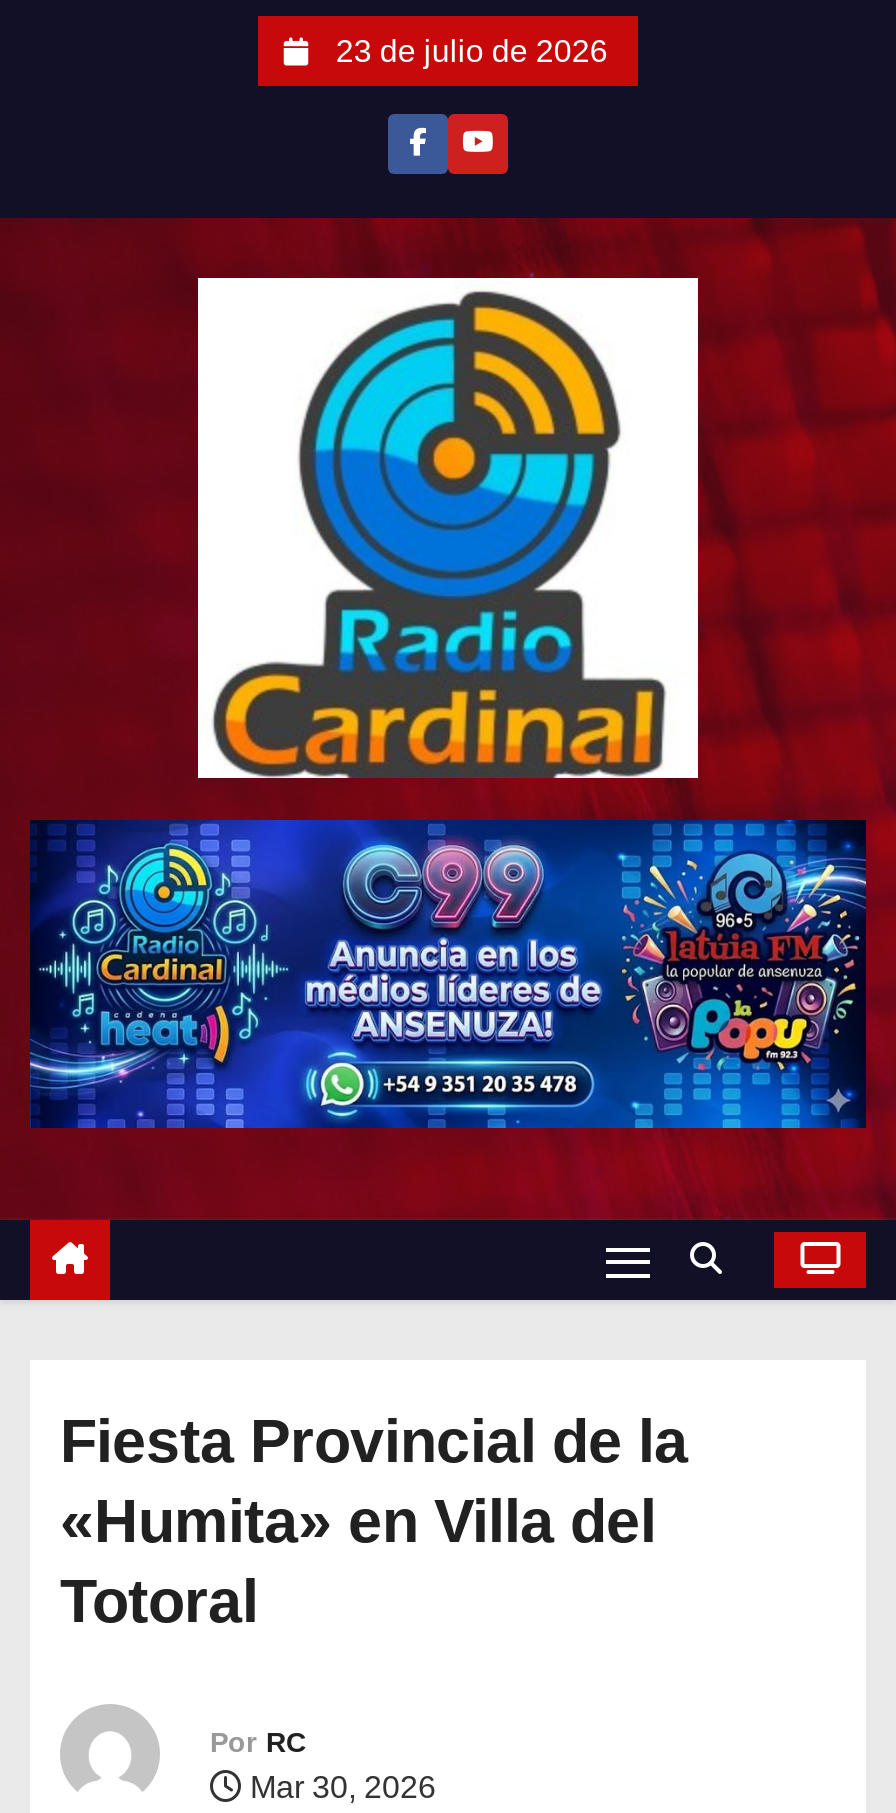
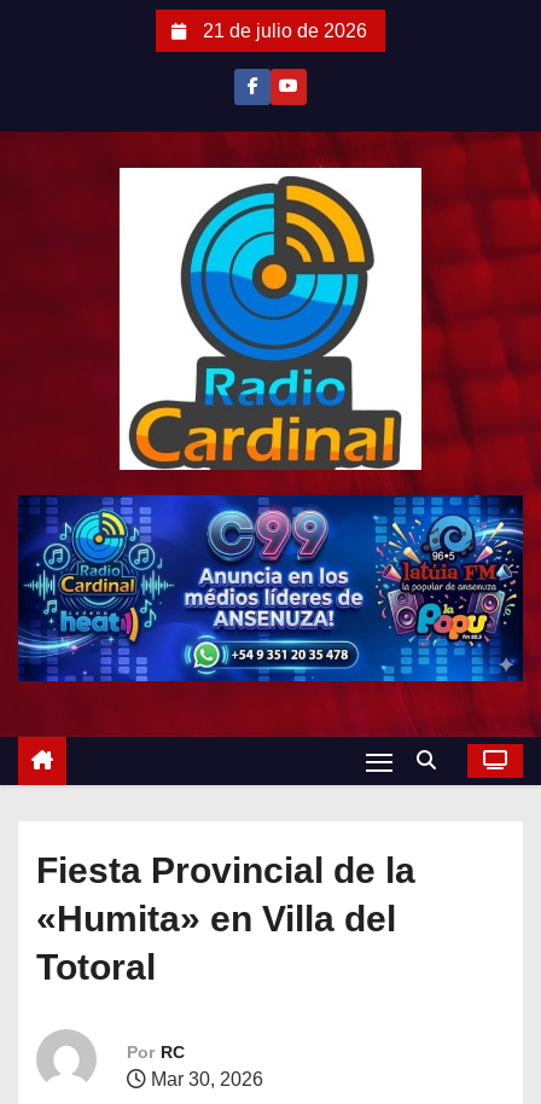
- 23 de julio de 2026
+ 21 de julio de 2026
